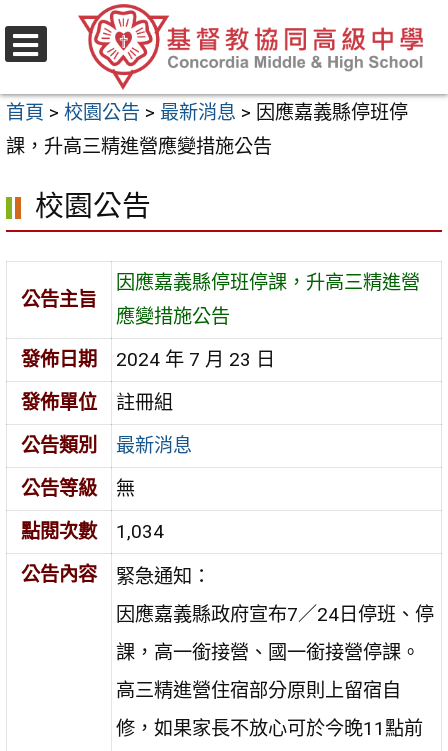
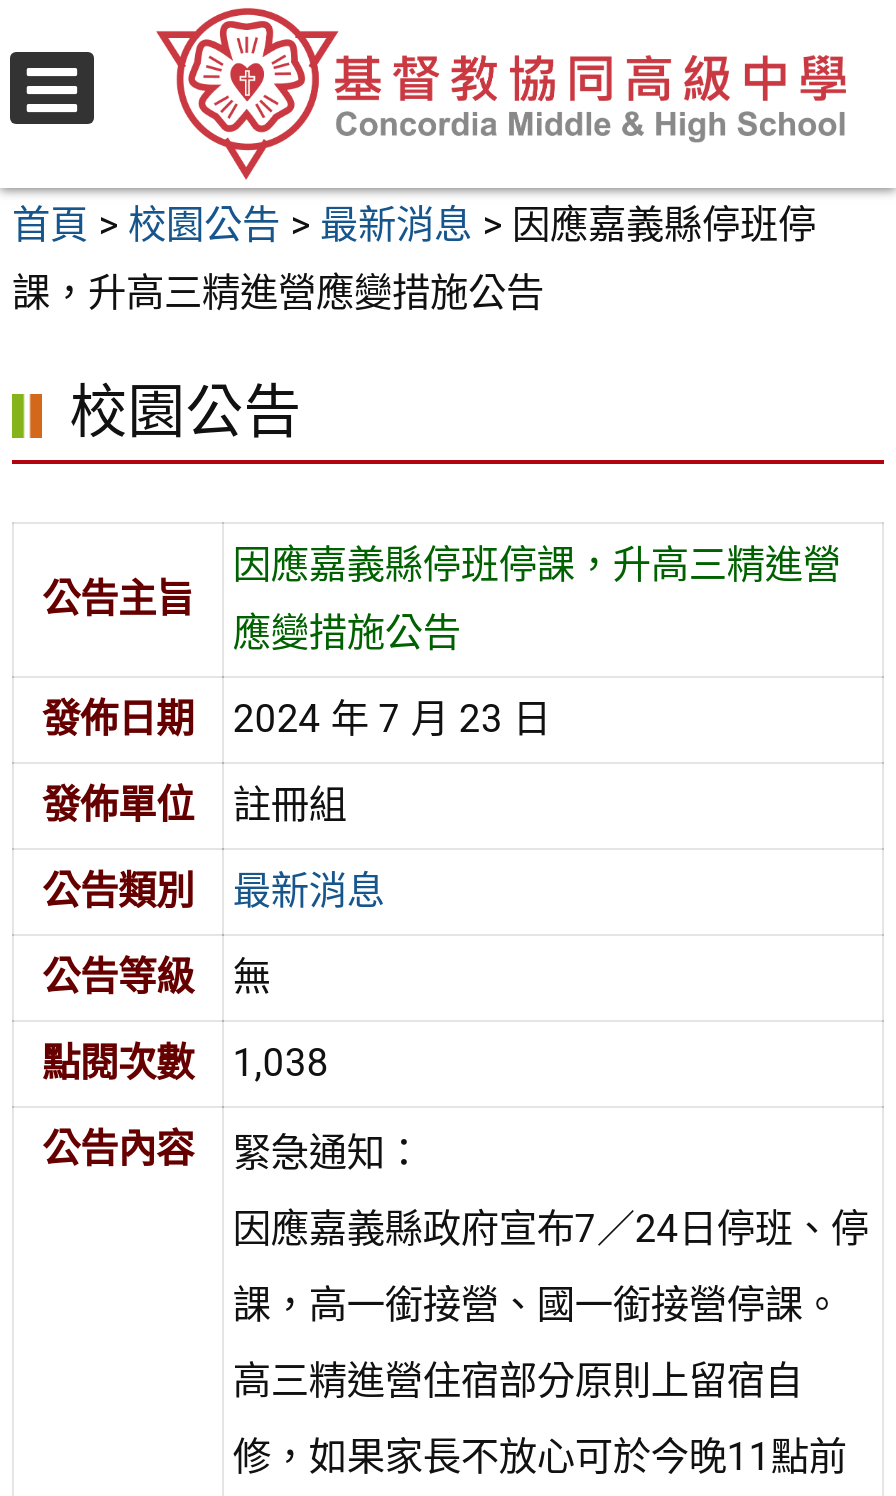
- 點閱次數 1,034
+ 點閱次數 1,038
